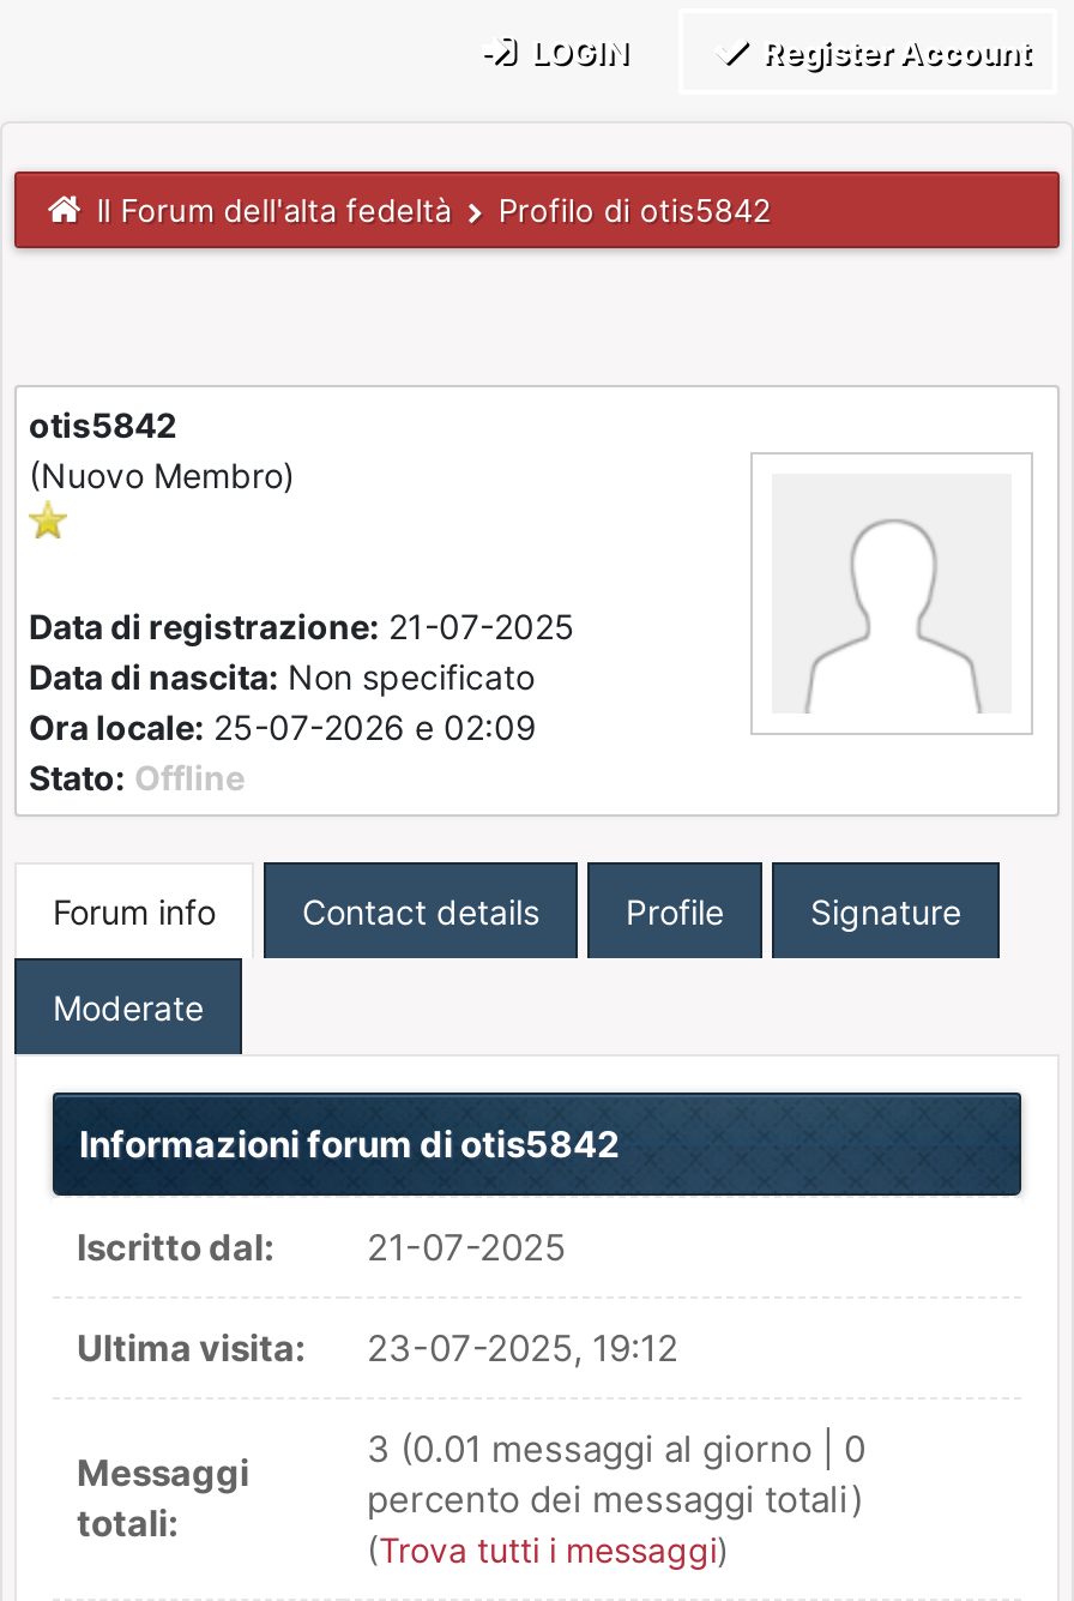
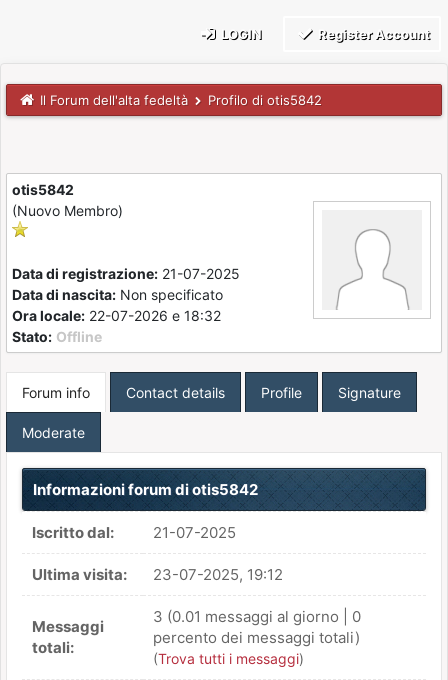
- Ora locale: 25-07-2026 e 02:09
+ Ora locale: 22-07-2026 e 18:32
